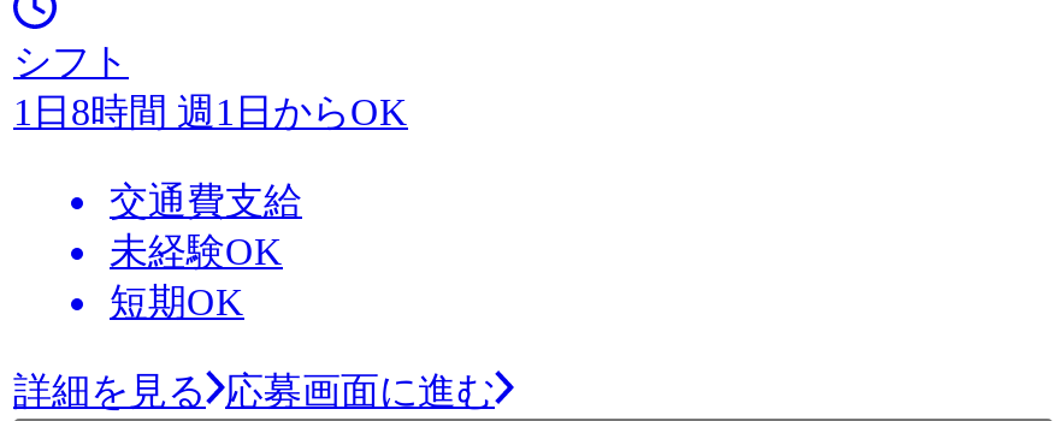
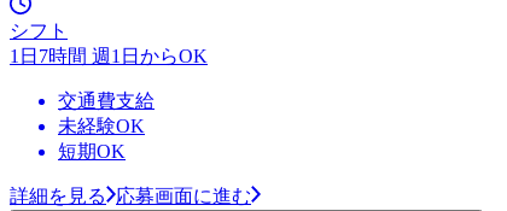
- 1日8時間 週1日からOK
+ 1日7時間 週1日からOK
